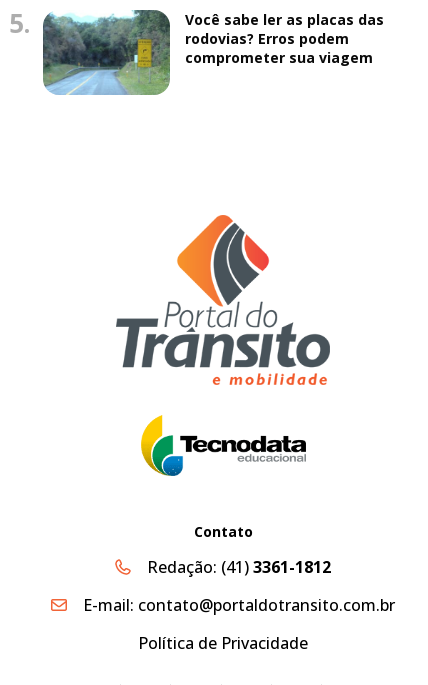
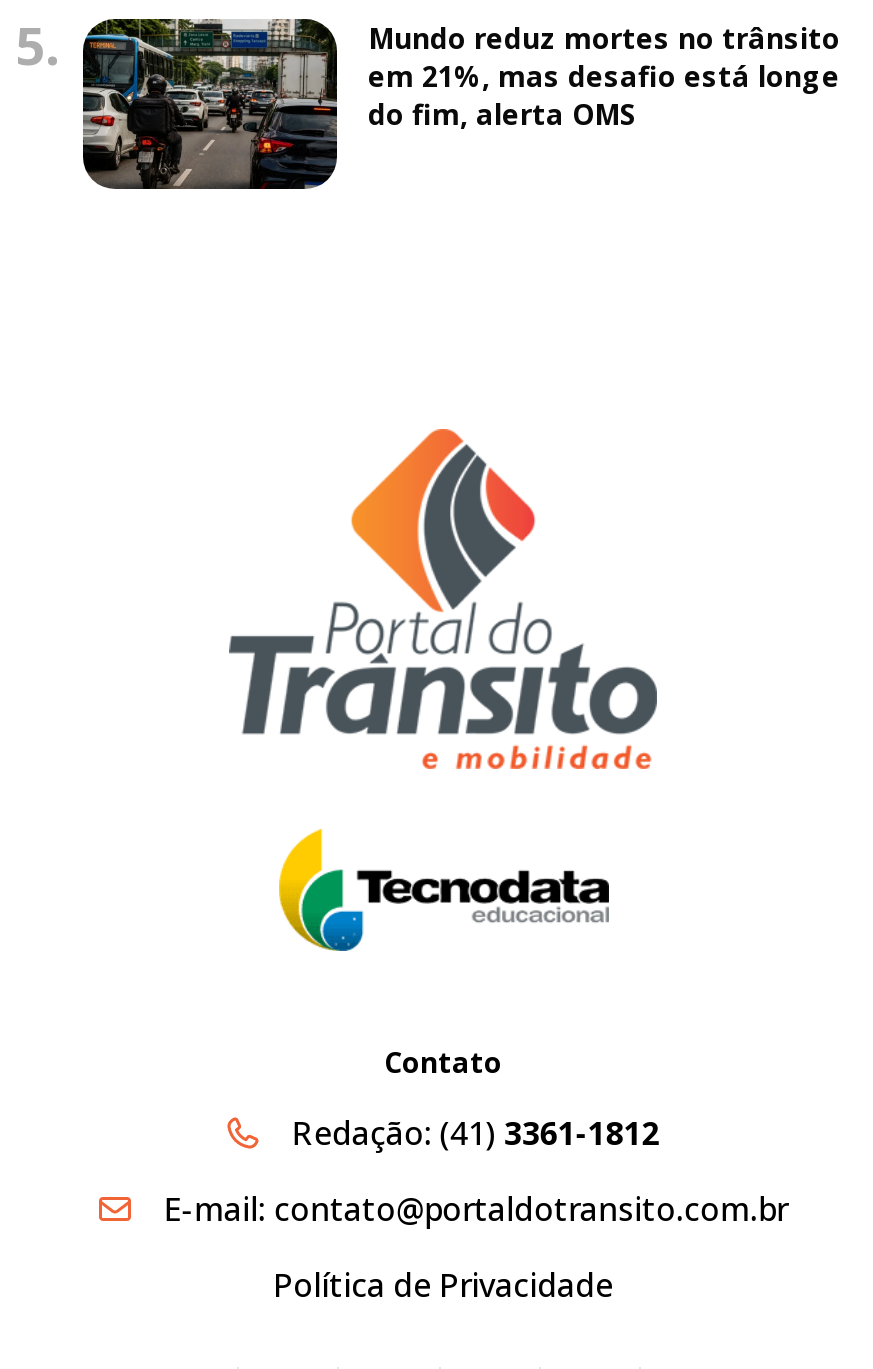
- [image]
- Você sabe ler as placas das
- rodovias? Erros podem
- comprometer sua viagem
+ [image]
+ Mundo reduz mortes no trânsito
+ em 21%, mas desafio está longe
+ do fim, alerta OMS
